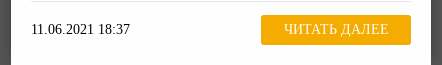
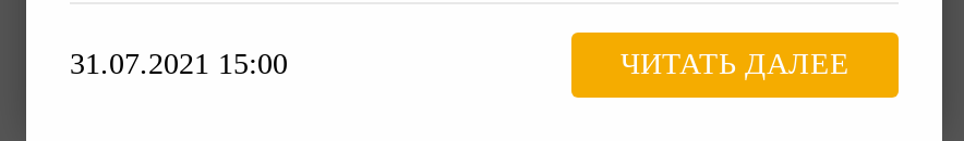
- 11.06.2021 18:37
+ 31.07.2021 15:00
